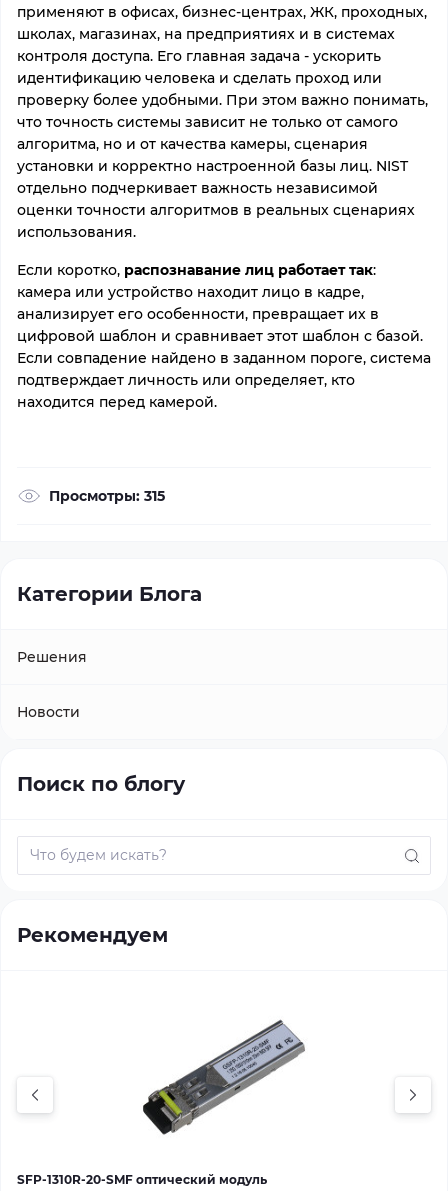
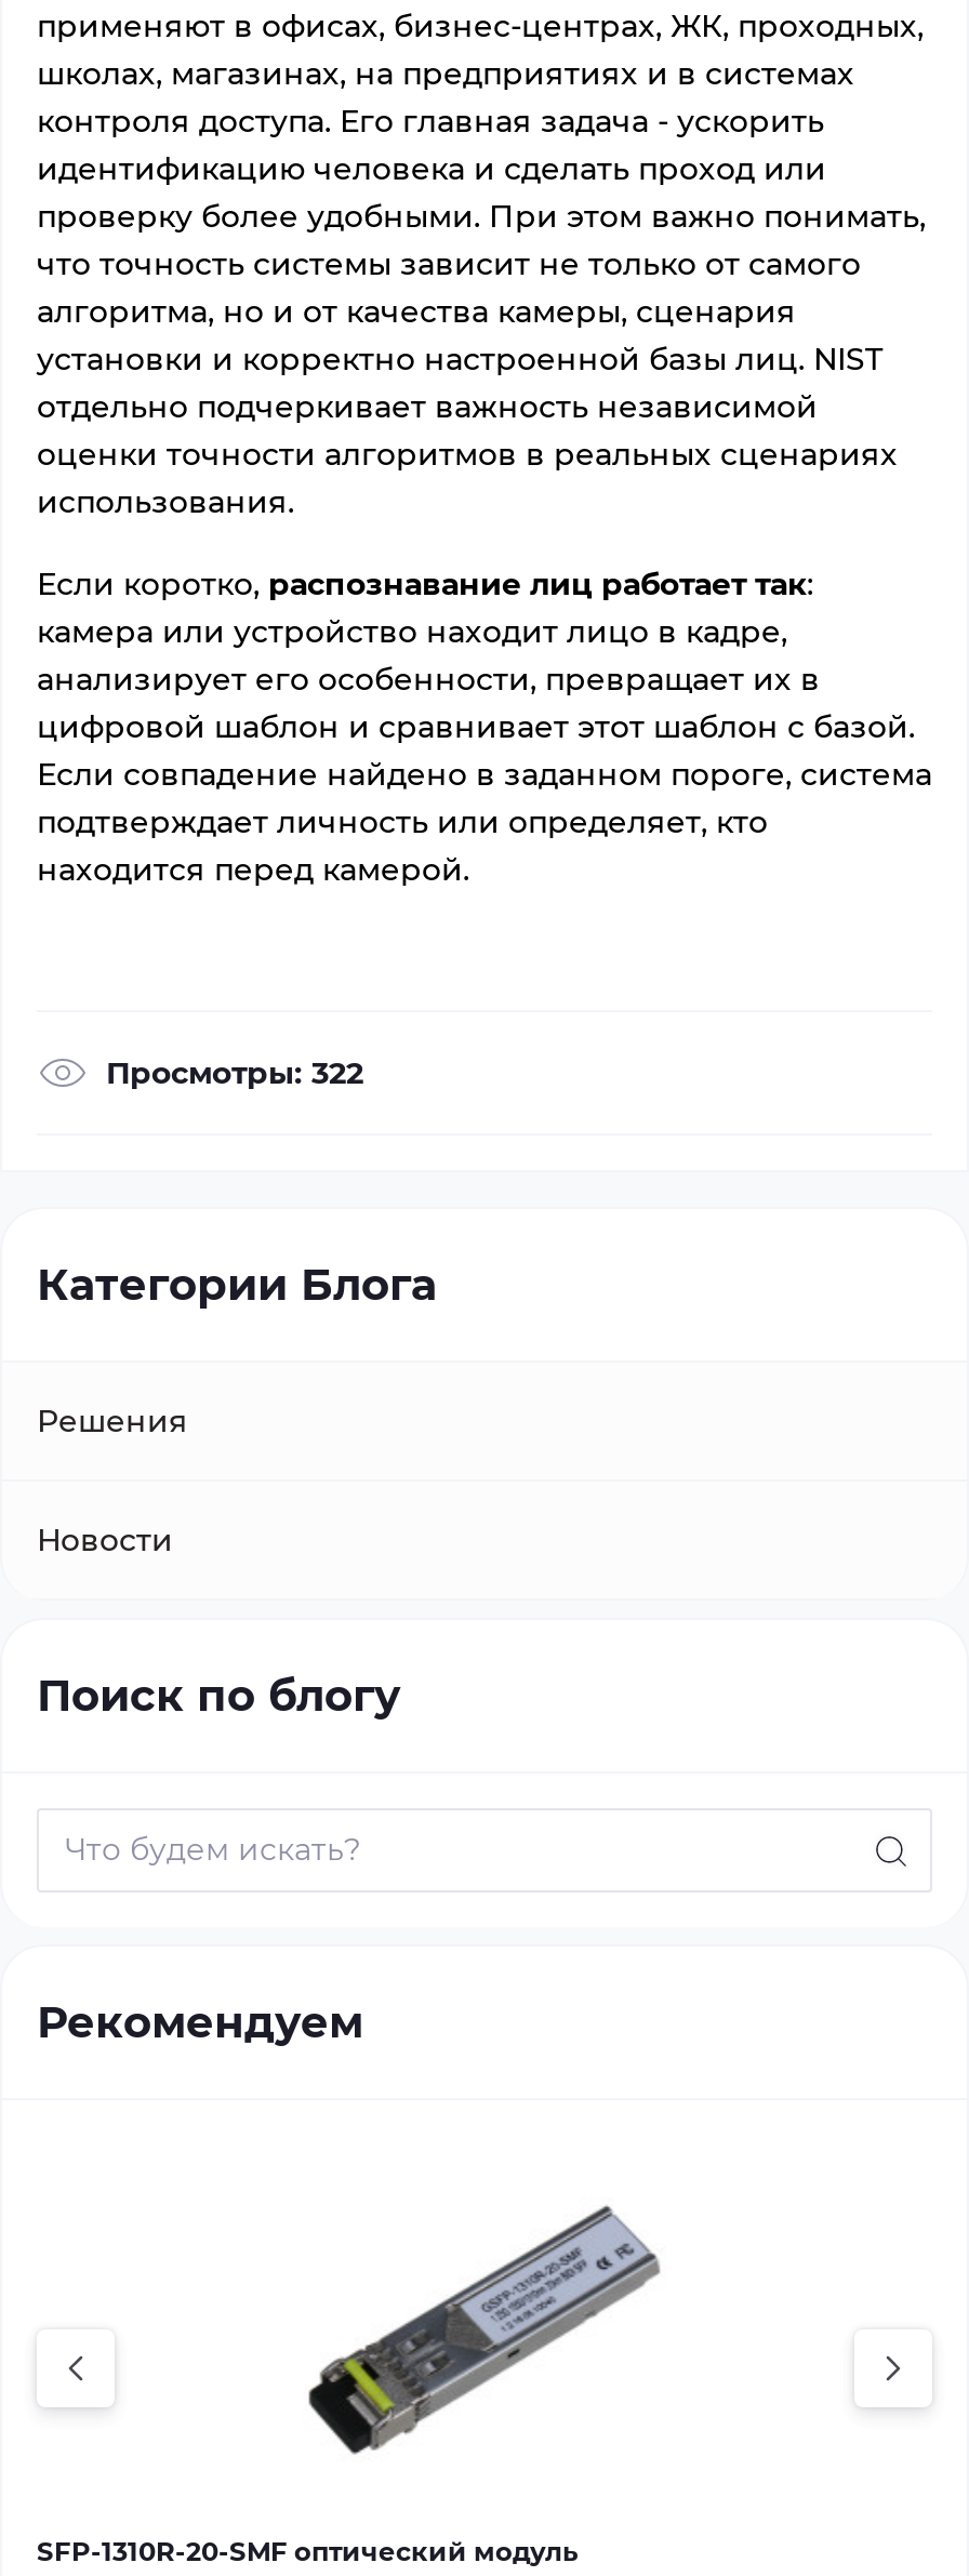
- Просмотры: 315
+ Просмотры: 322
